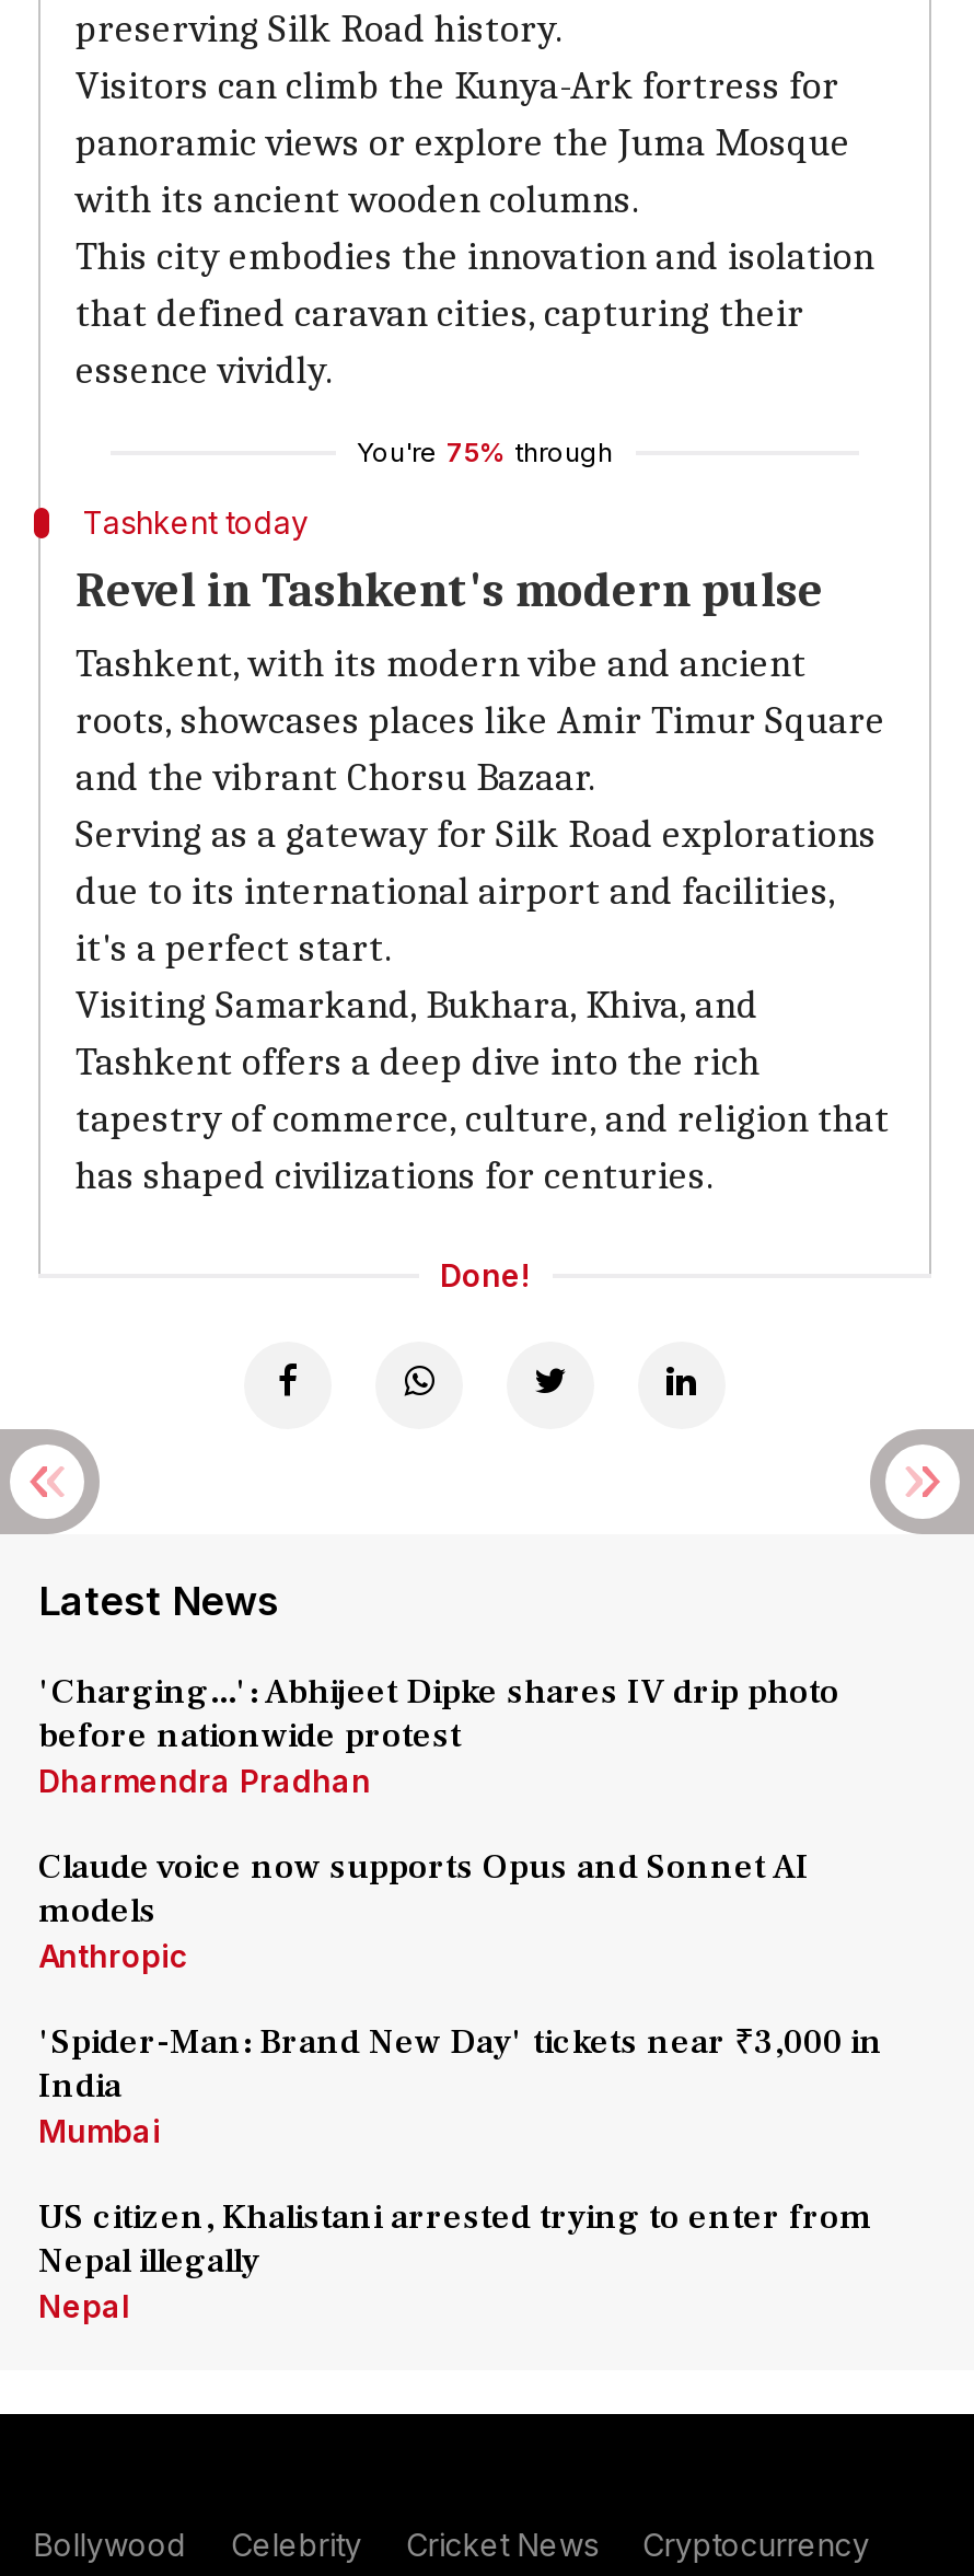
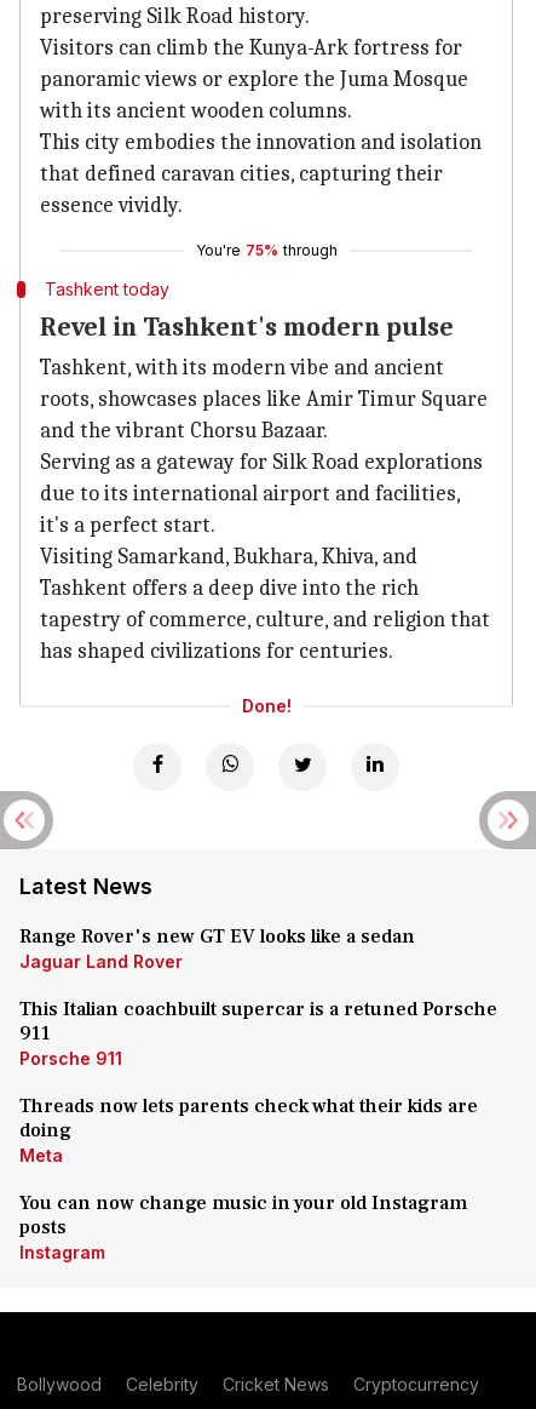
- 'Charging...': Abhijeet Dipke shares IV drip photo
- before nationwide protest
- Dharmendra Pradhan
+ Range Rover's new GT EV looks like a sedan
+ Jaguar Land Rover

- Claude voice now supports Opus and Sonnet AI
- models
- Anthropic
+ This Italian coachbuilt supercar is a retuned Porsche
+ 911
+ Porsche 911

- 'Spider-Man: Brand New Day' tickets near ₹3,000 in
- India
- Mumbai
+ Threads now lets parents check what their kids are
+ doing
+ Meta

- US citizen, Khalistani arrested trying to enter from
- Nepal illegally
- Nepal
+ You can now change music in your old Instagram
+ posts
+ Instagram
